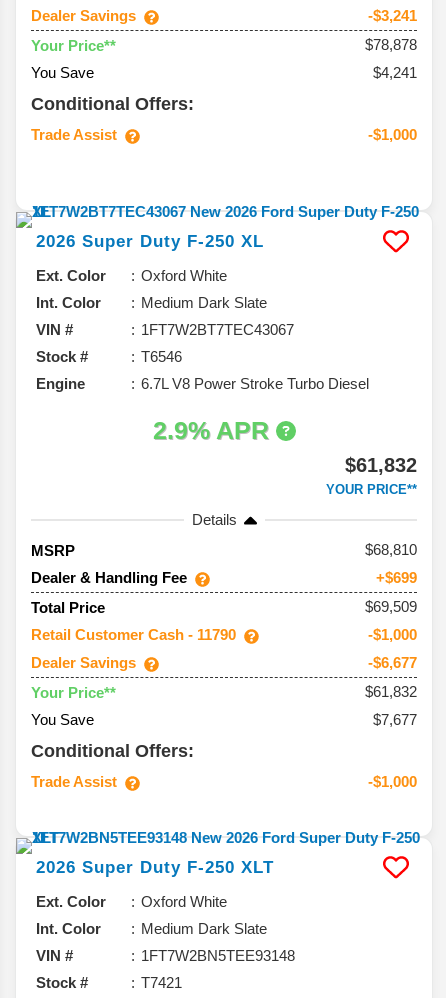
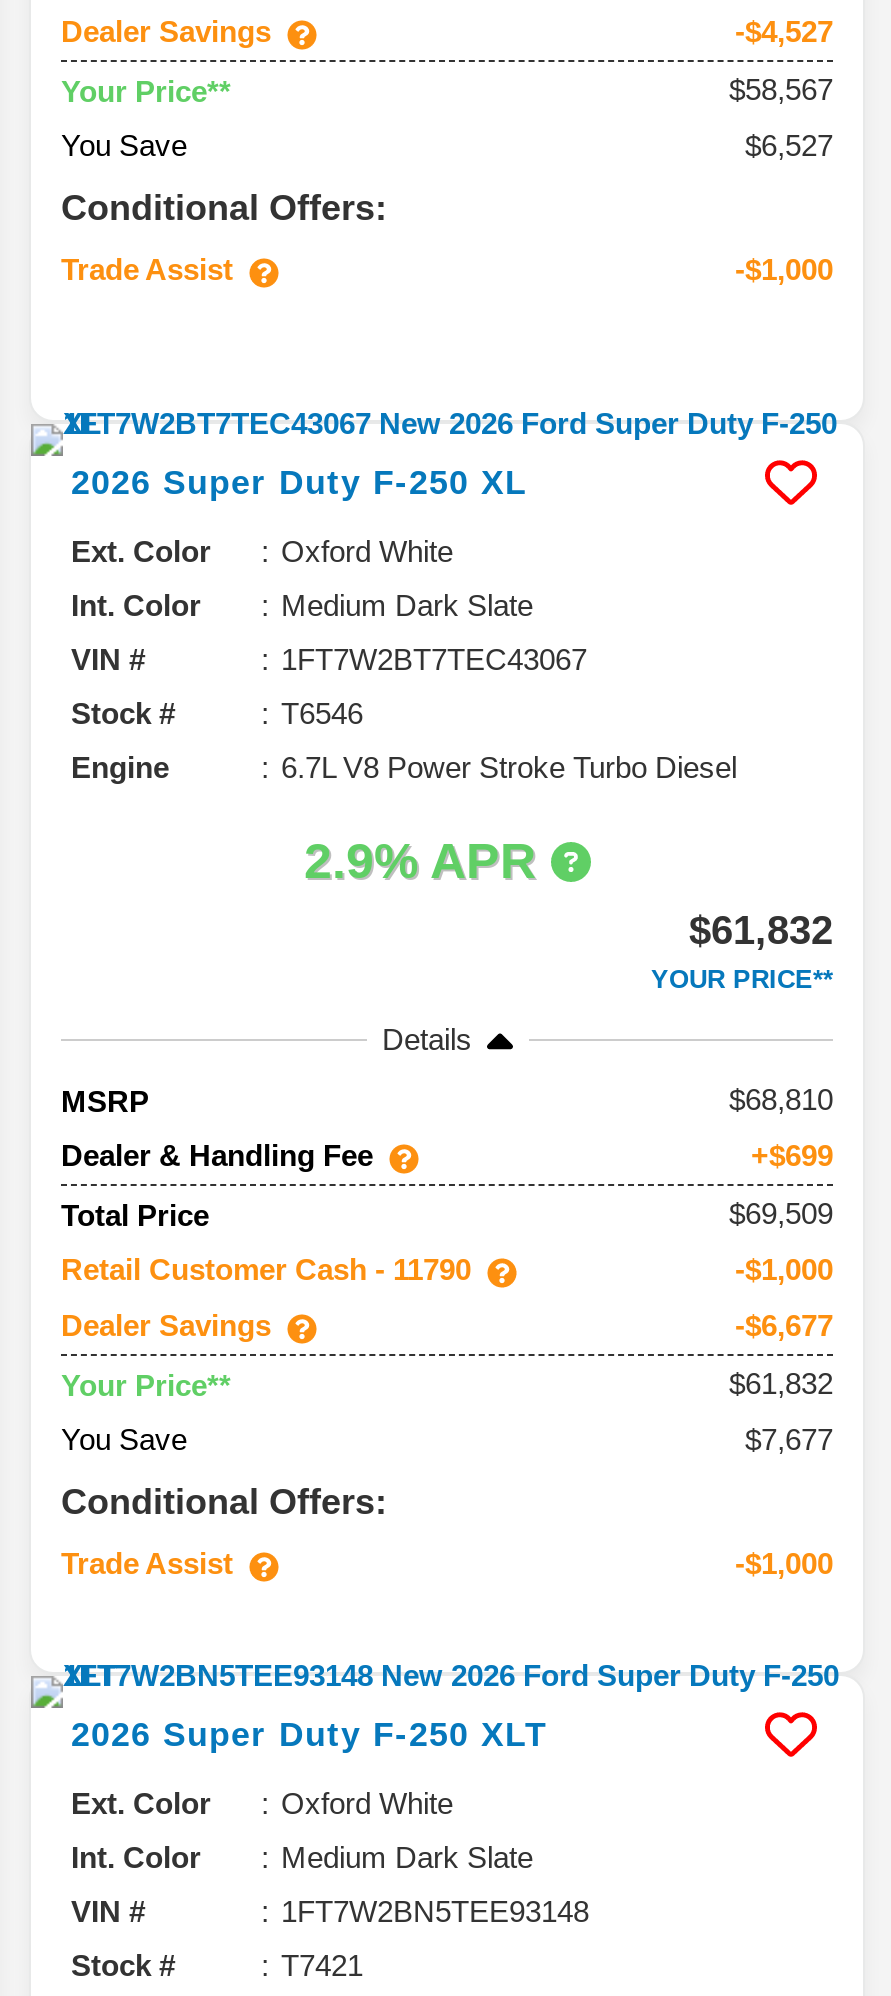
- -$3,241
+ -$4,527

- $78,878
+ $58,567

- $4,241
+ $6,527
